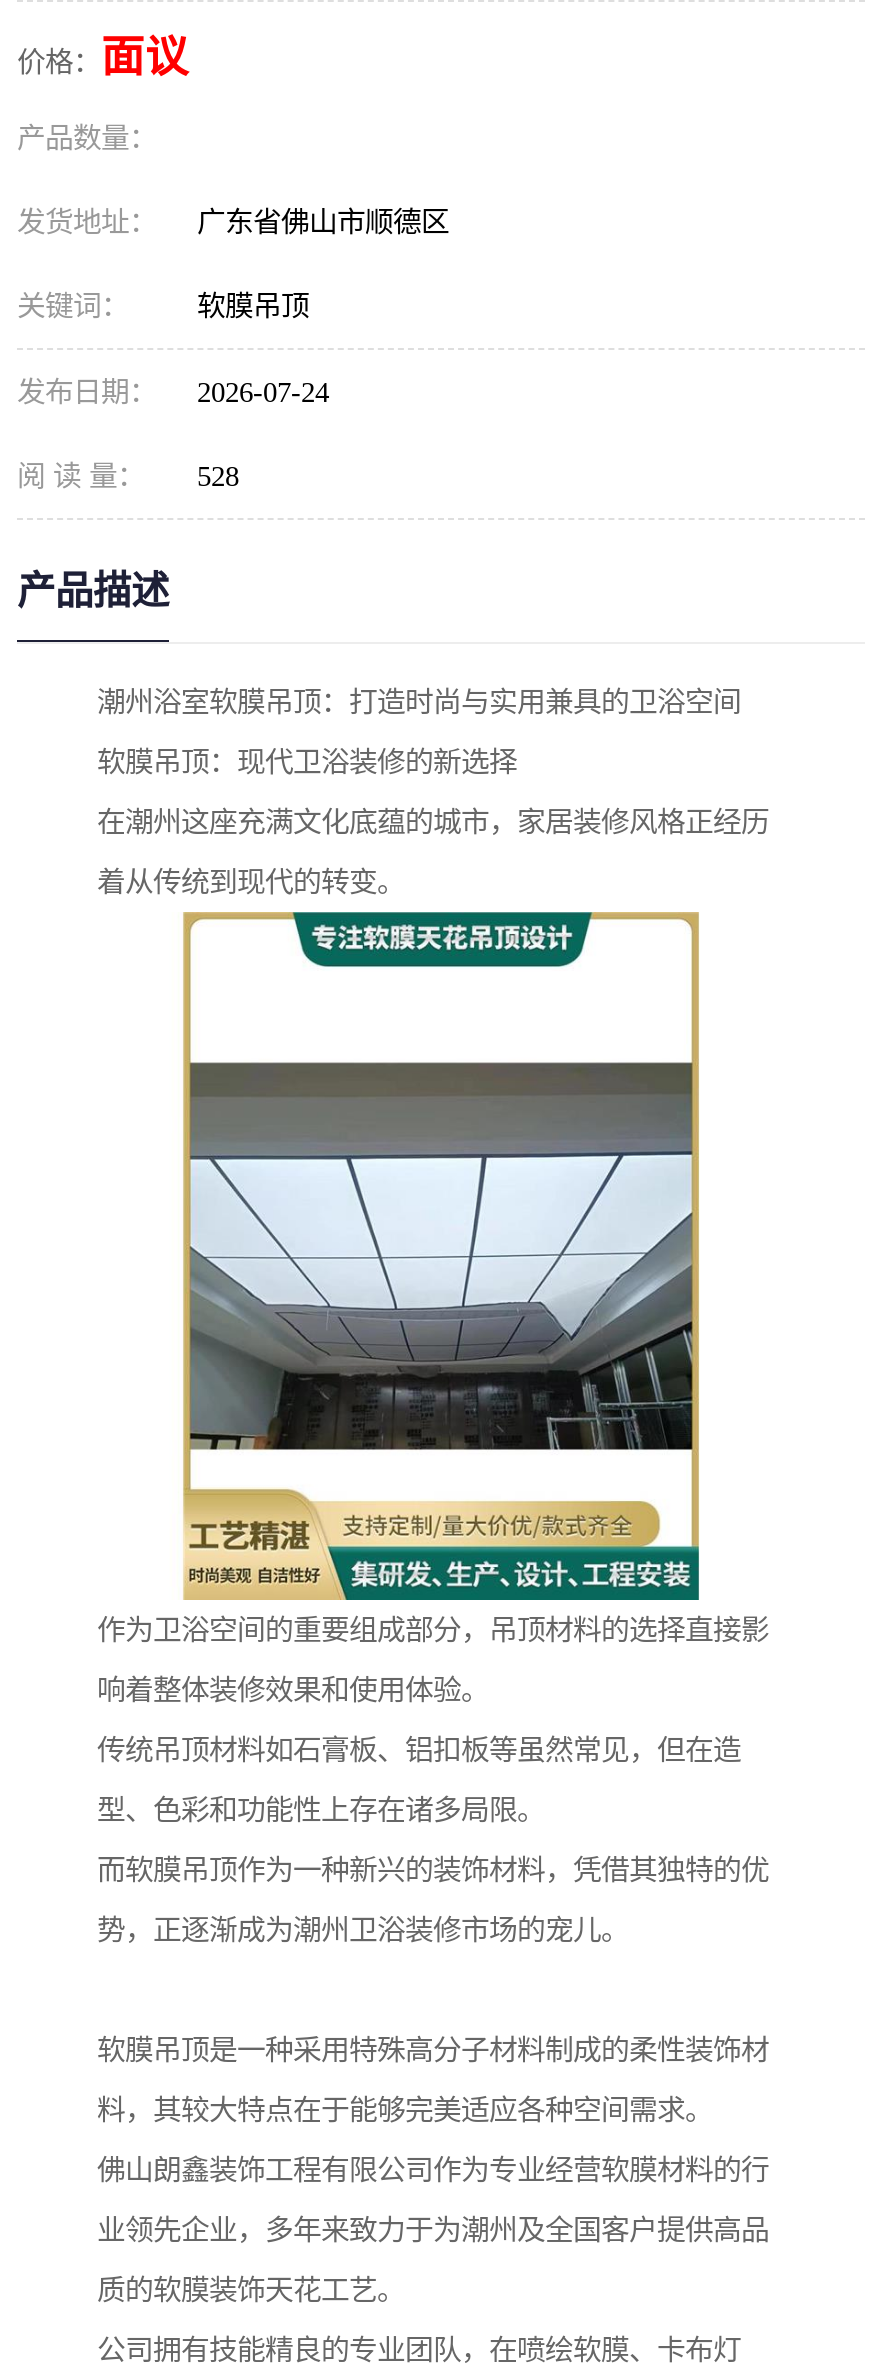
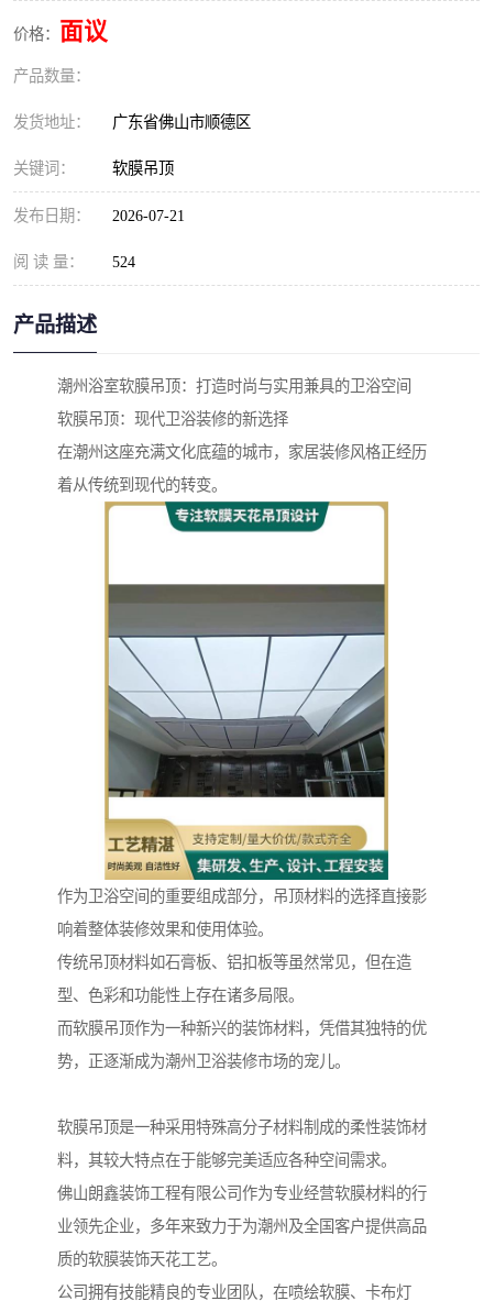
- 发布日期： 2026-07-24
+ 发布日期： 2026-07-21

- 阅 读 量： 528
+ 阅 读 量： 524
